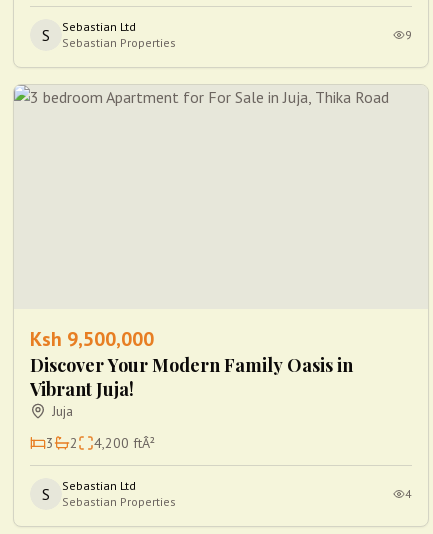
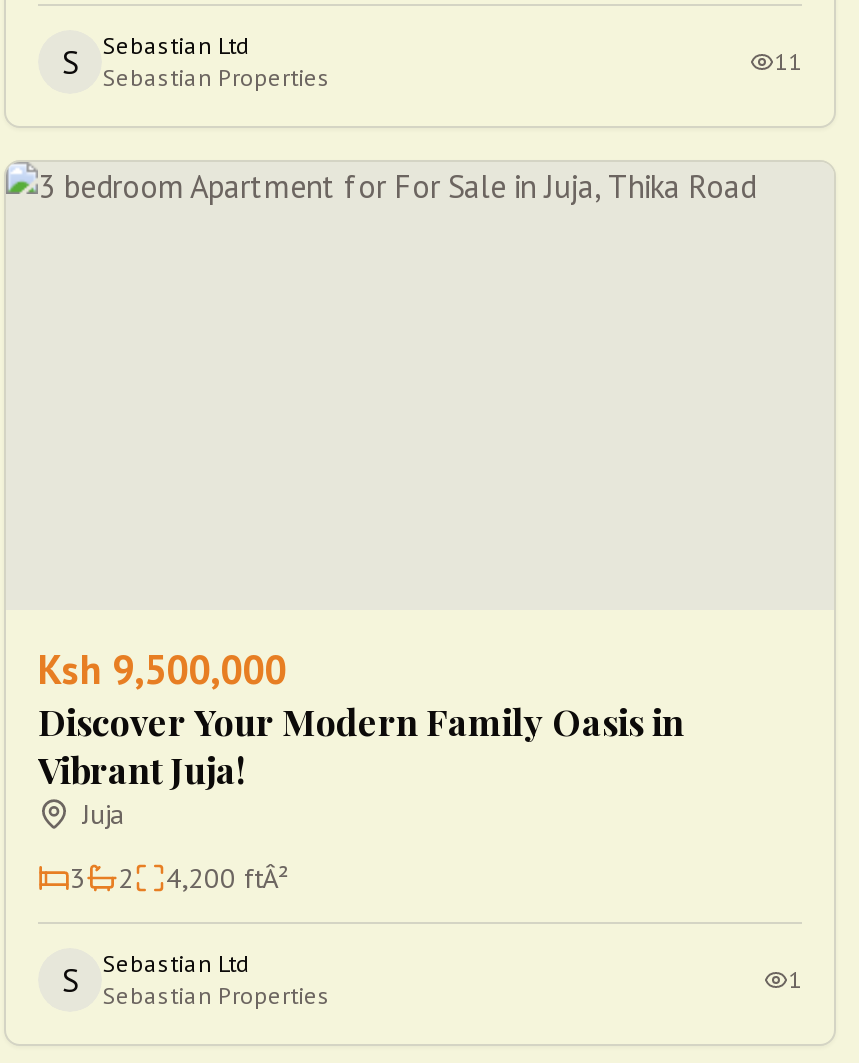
- 9
+ 11

- 4
+ 1
